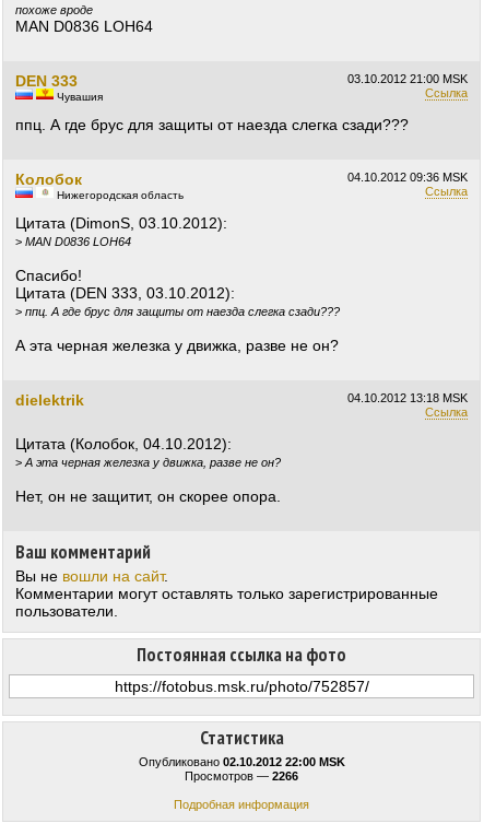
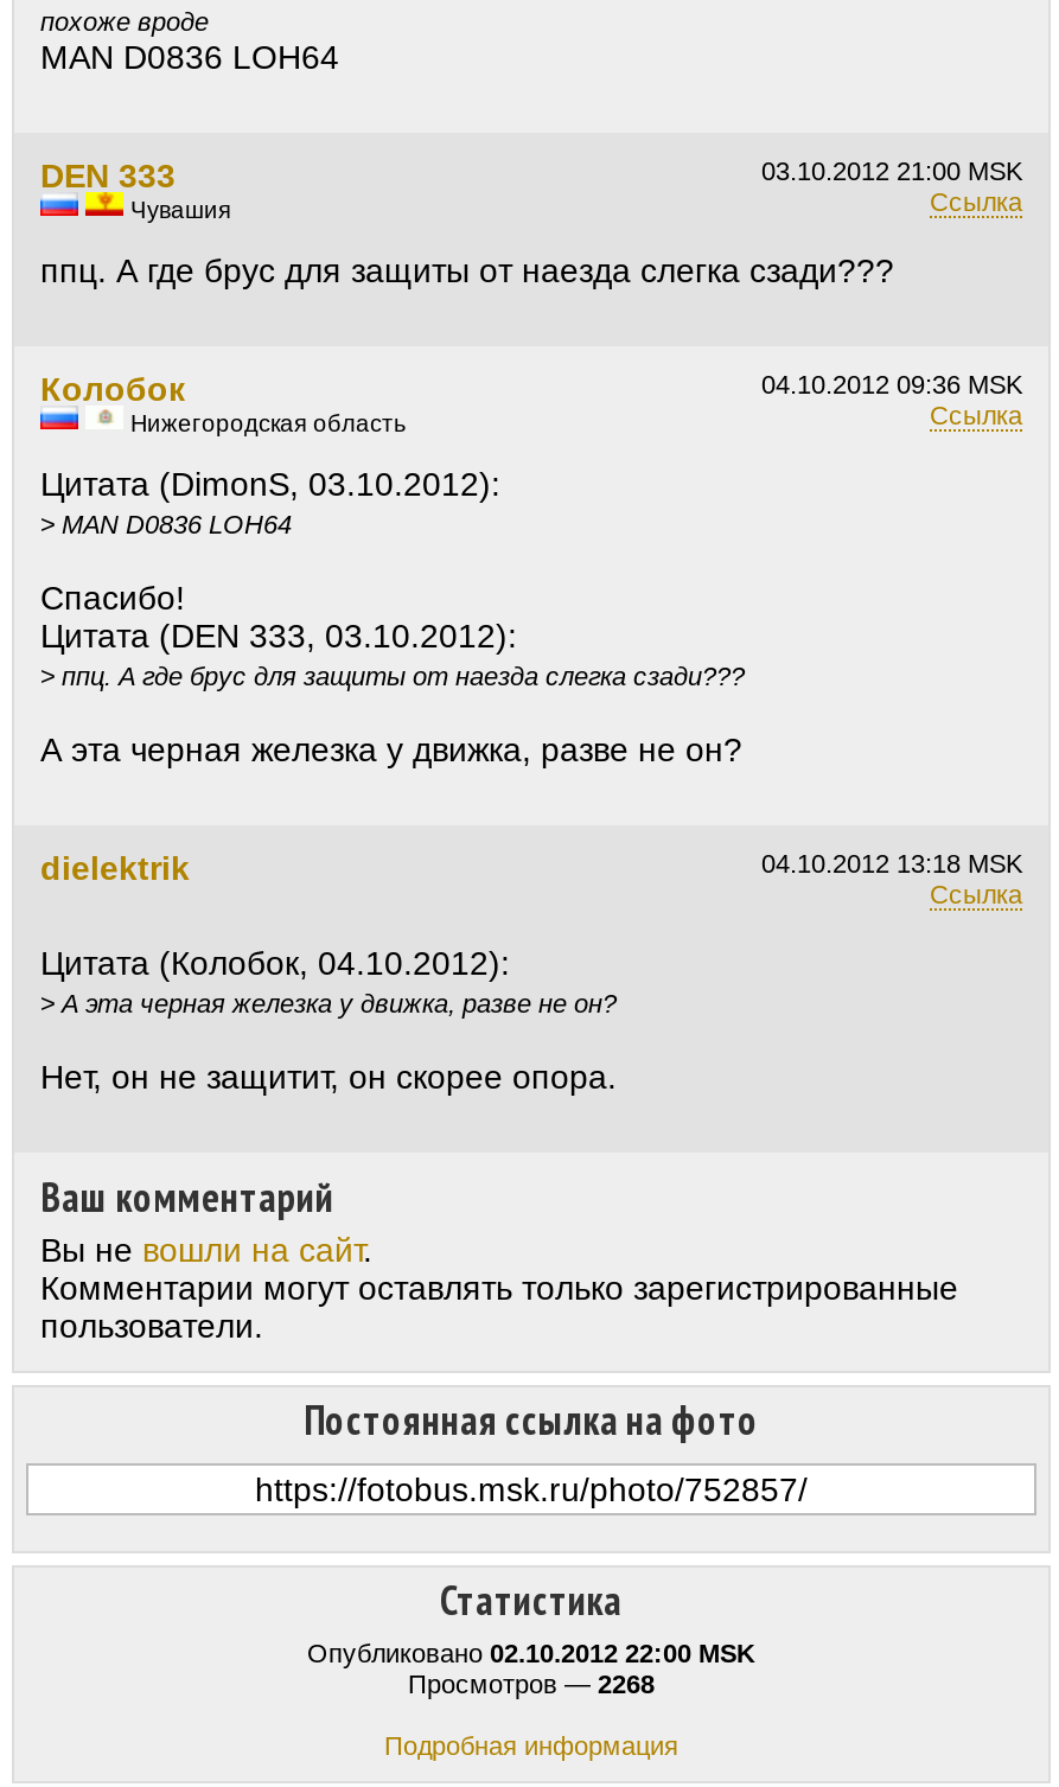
- Просмотров — 2266
+ Просмотров — 2268
